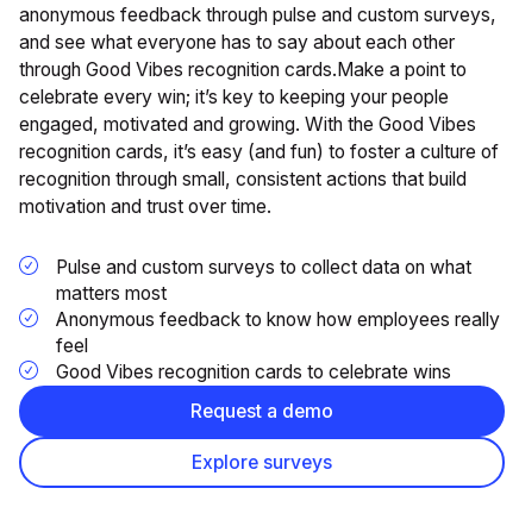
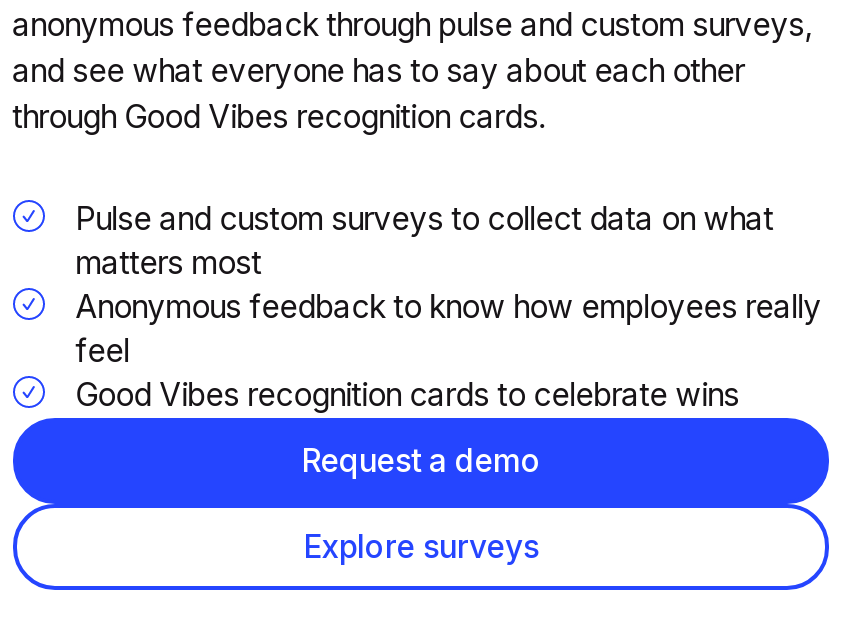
- through Good Vibes recognition cards.Make a point to
- celebrate every win; it’s key to keeping your people
- engaged, motivated and growing. With the Good Vibes
- recognition cards, it’s easy (and fun) to foster a culture of
- recognition through small, consistent actions that build
- motivation and trust over time.
+ through Good Vibes recognition cards.
